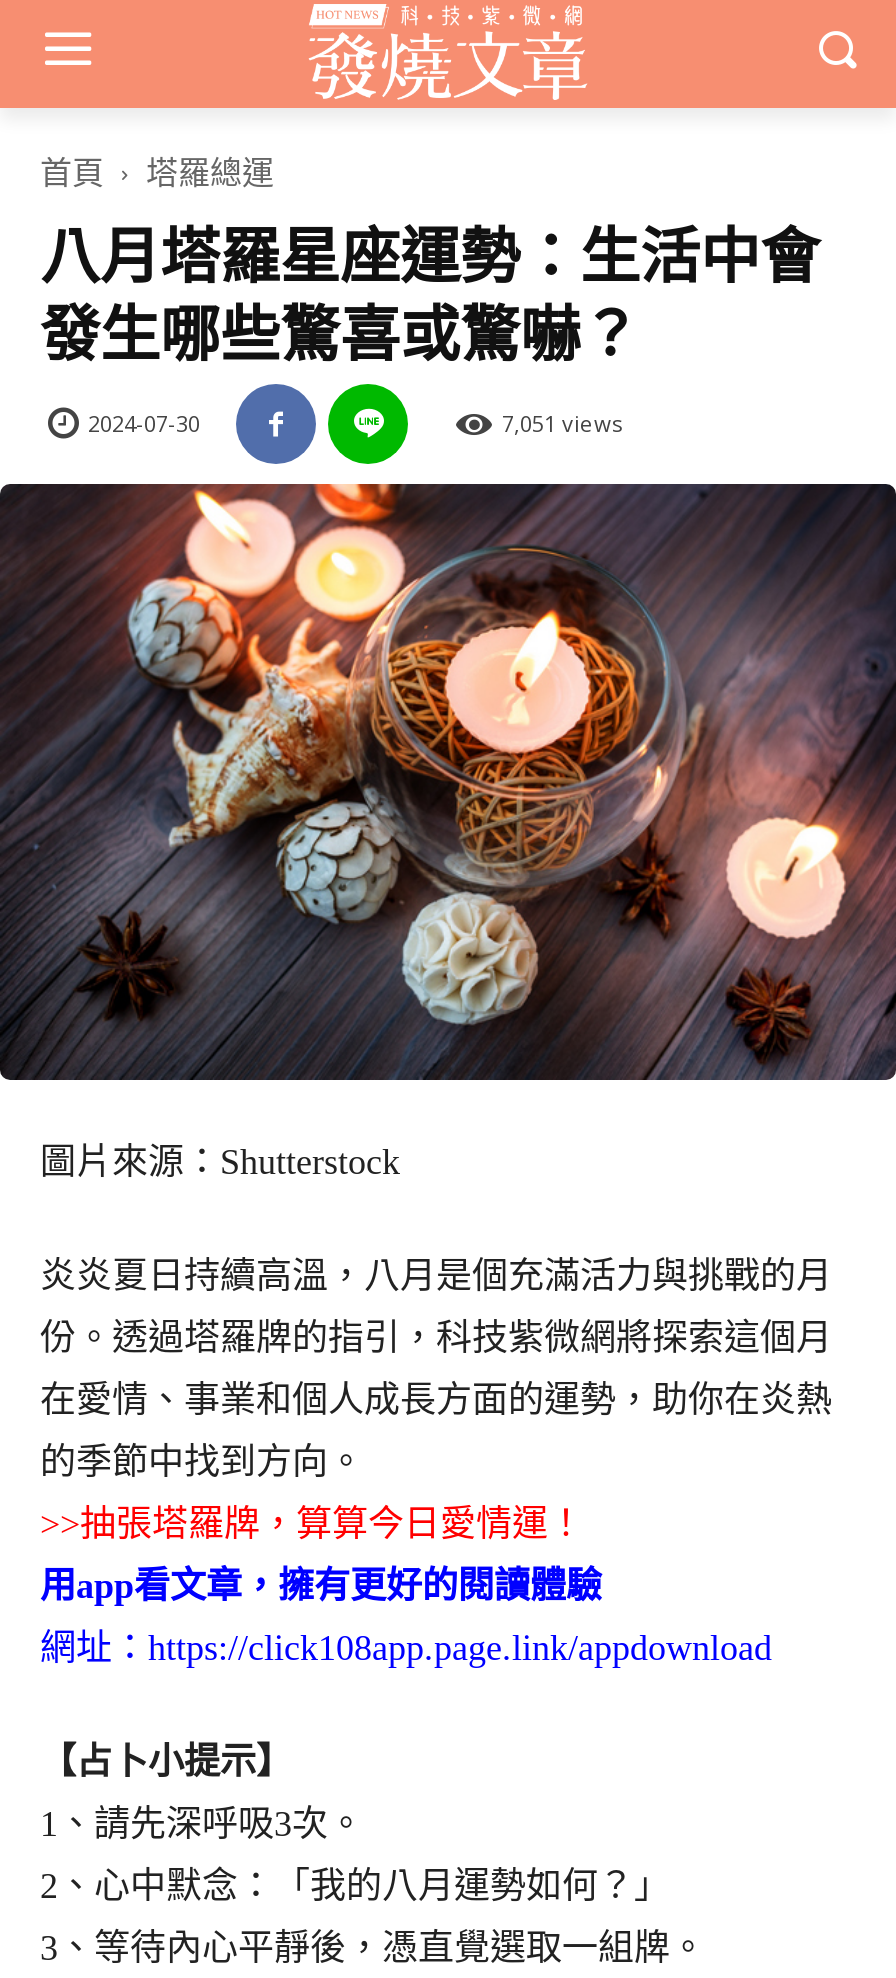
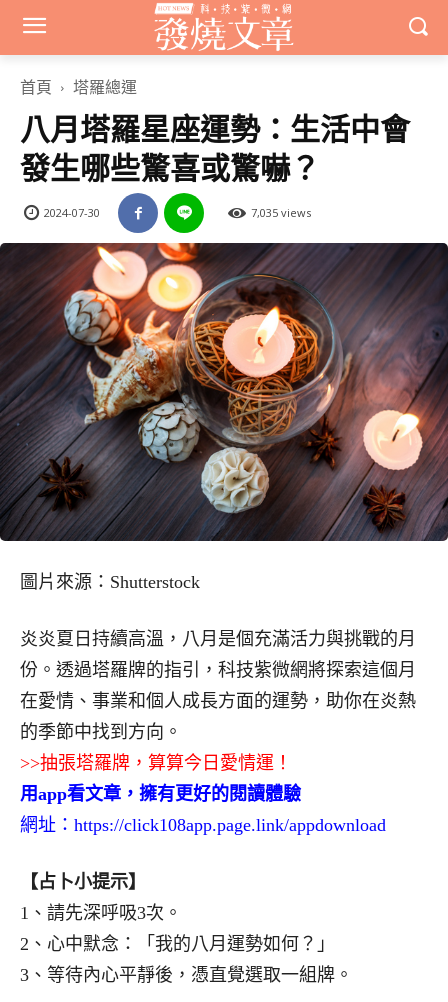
- 7,051 views
+ 7,035 views
